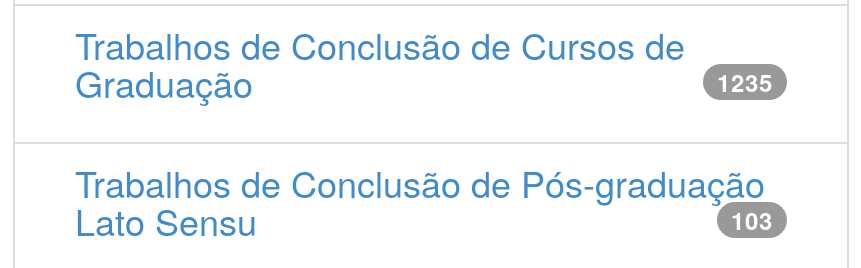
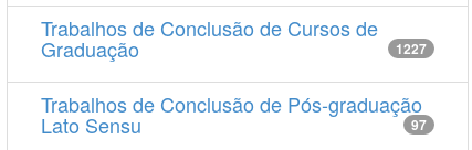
- 1235
+ 1227

- 103
+ 97
